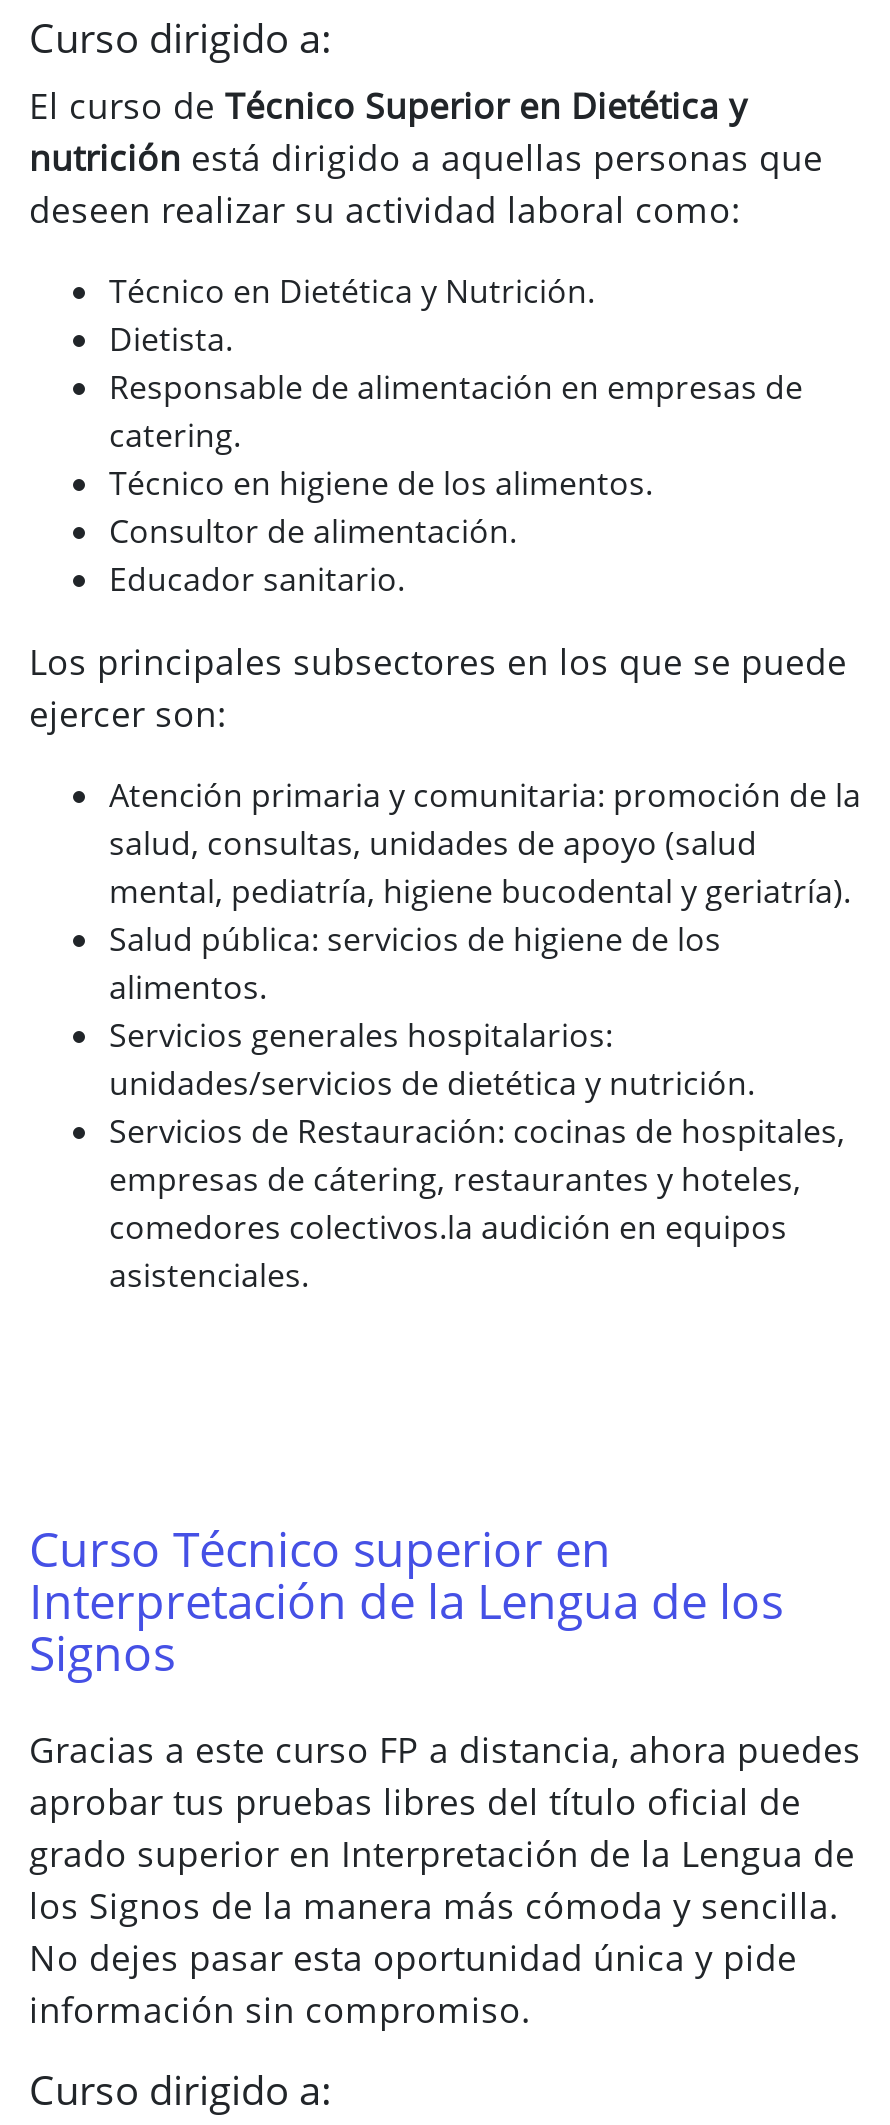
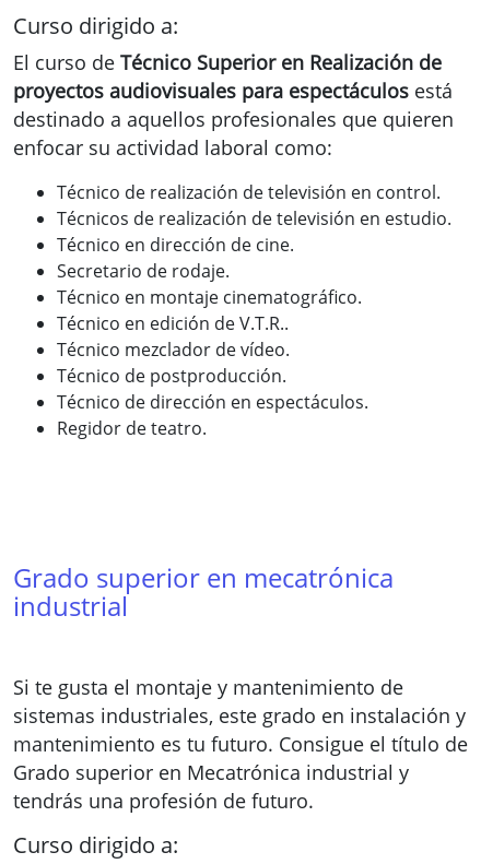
- El curso de Técnico Superior en Dietética y
- nutrición está dirigido a aquellas personas que
- deseen realizar su actividad laboral como:
- Técnico en Dietética y Nutrición.
- Dietista.
- Responsable de alimentación en empresas de
- catering.
- Técnico en higiene de los alimentos.
- Consultor de alimentación.
- Educador sanitario.
- Los principales subsectores en los que se puede
- ejercer son:
- Atención primaria y comunitaria: promoción de la
- salud, consultas, unidades de apoyo (salud
- mental, pediatría, higiene bucodental y geriatría).
- Salud pública: servicios de higiene de los
- alimentos.
- Servicios generales hospitalarios:
- unidades/servicios de dietética y nutrición.
- Servicios de Restauración: cocinas de hospitales,
- empresas de cátering, restaurantes y hoteles,
- comedores colectivos.la audición en equipos
- asistenciales.
+ El curso de Técnico Superior en Realización de
+ proyectos audiovisuales para espectáculos está
+ destinado a aquellos profesionales que quieren
+ enfocar su actividad laboral como:
+ Técnico de realización de televisión en control.
+ Técnicos de realización de televisión en estudio.
+ Técnico en dirección de cine.
+ Secretario de rodaje.
+ Técnico en montaje cinematográfico.
+ Técnico en edición de V.T.R..
+ Técnico mezclador de vídeo.
+ Técnico de postproducción.
+ Técnico de dirección en espectáculos.
+ Regidor de teatro.

- Curso Técnico superior en
- Interpretación de la Lengua de los
- Signos
- Gracias a este curso FP a distancia, ahora puedes
- aprobar tus pruebas libres del título oficial de
- grado superior en Interpretación de la Lengua de
- los Signos de la manera más cómoda y sencilla.
- No dejes pasar esta oportunidad única y pide
- información sin compromiso.
+ Grado superior en mecatrónica
+ industrial
+ Si te gusta el montaje y mantenimiento de
+ sistemas industriales, este grado en instalación y
+ mantenimiento es tu futuro. Consigue el título de
+ Grado superior en Mecatrónica industrial y
+ tendrás una profesión de futuro.
